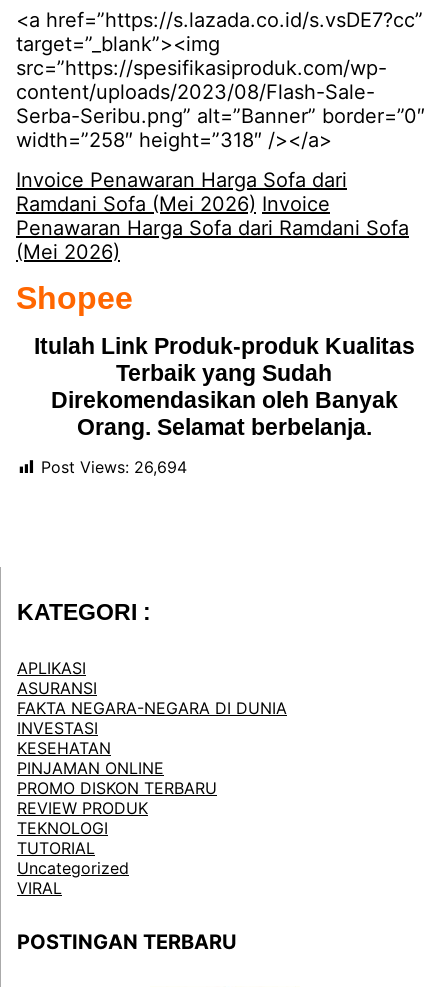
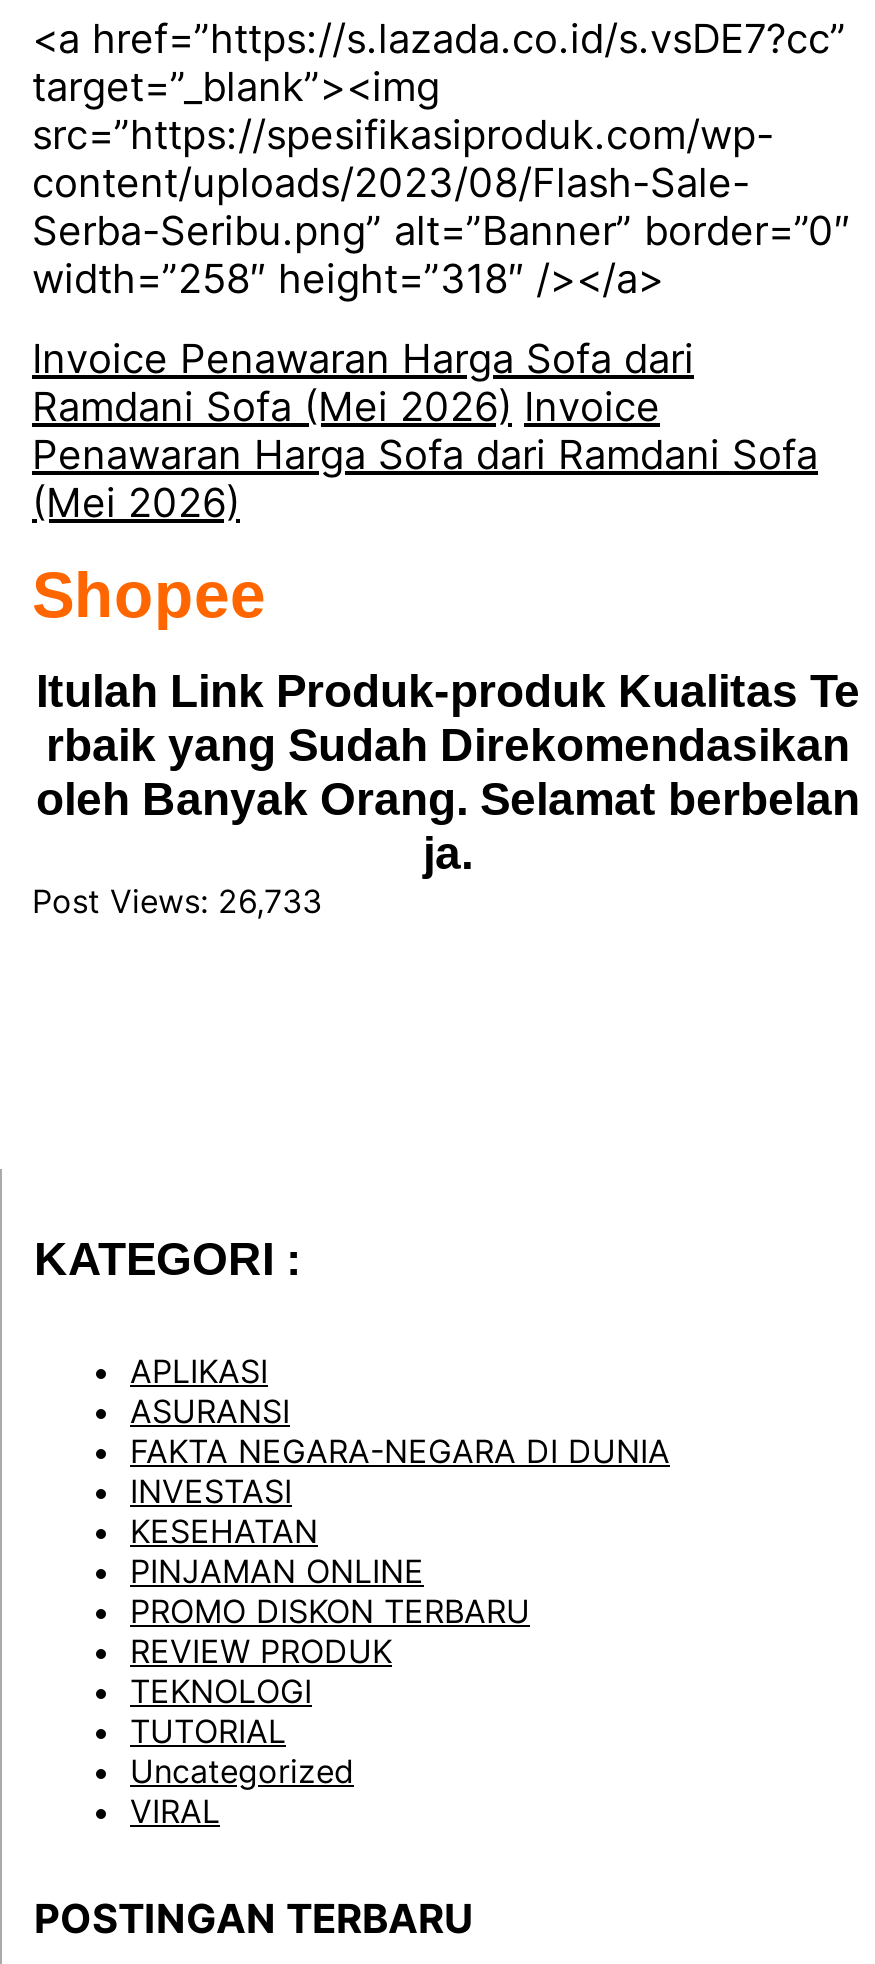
- Itulah Link Produk-produk Kualitas
- Terbaik yang Sudah
- Direkomendasikan oleh Banyak
- Orang. Selamat berbelanja.
- Post Views: 26,694
+ Itulah Link Produk-produk Kualitas Te
+ rbaik yang Sudah Direkomendasikan
+ oleh Banyak Orang. Selamat berbelan
+ ja.
+ Post Views: 26,733
